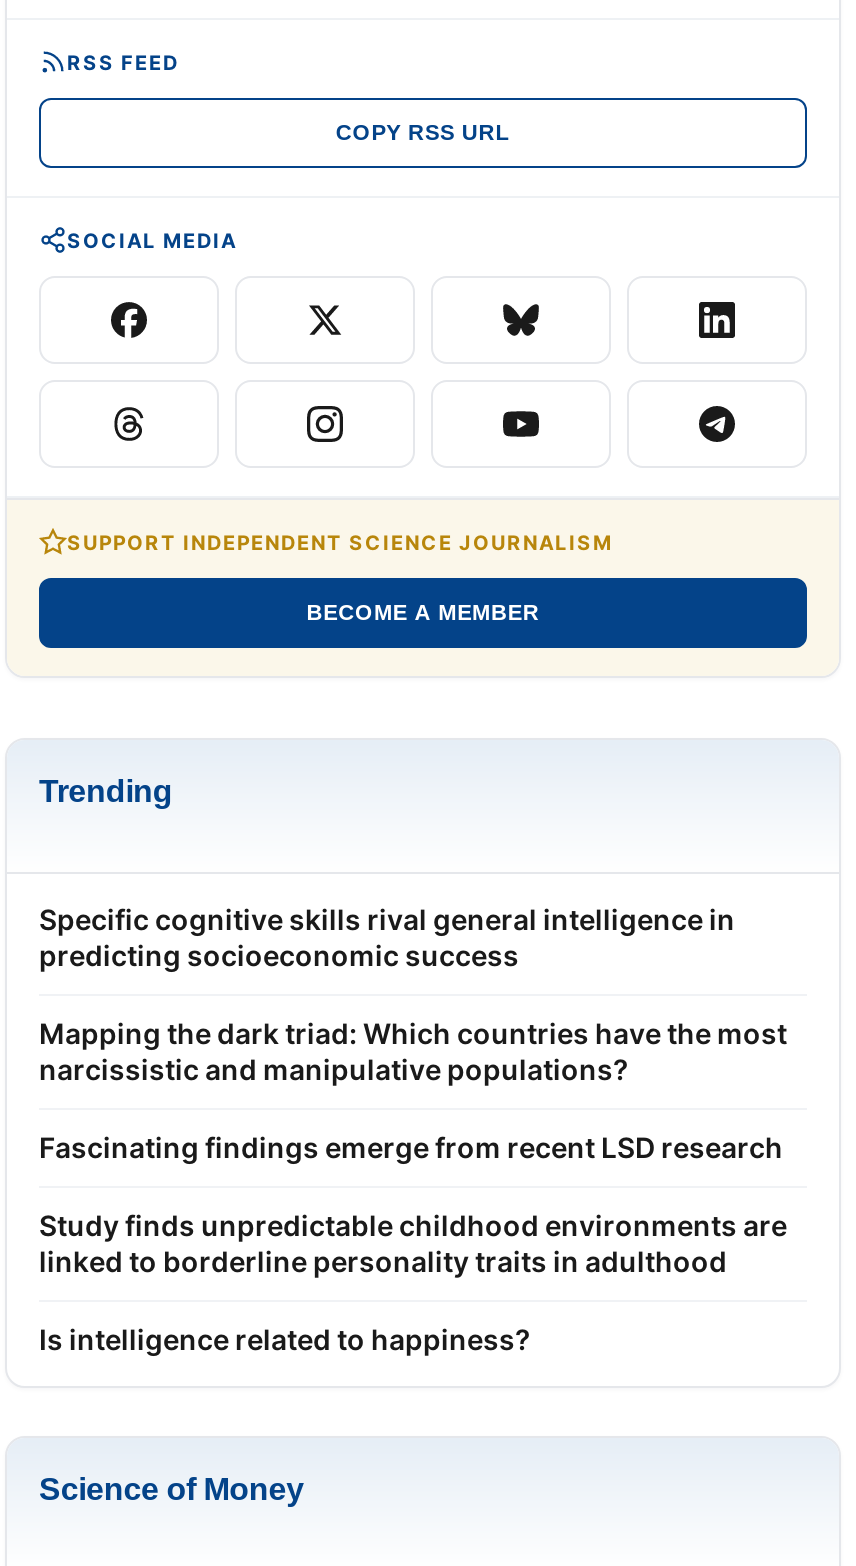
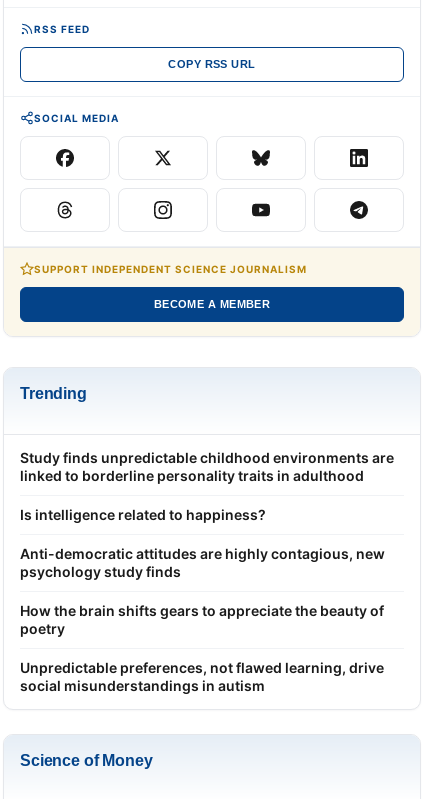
- Specific cognitive skills rival general intelligence in
- predicting socioeconomic success
- Mapping the dark triad: Which countries have the most
- narcissistic and manipulative populations?
- Fascinating findings emerge from recent LSD research

moved up: Study finds unpredictable childhood environments are | linked to borderline personality traits in adulthood | Is intelligence related to happiness?

+ Anti-democratic attitudes are highly contagious, new
+ psychology study finds
+ How the brain shifts gears to appreciate the beauty of
+ poetry
+ Unpredictable preferences, not flawed learning, drive
+ social misunderstandings in autism
